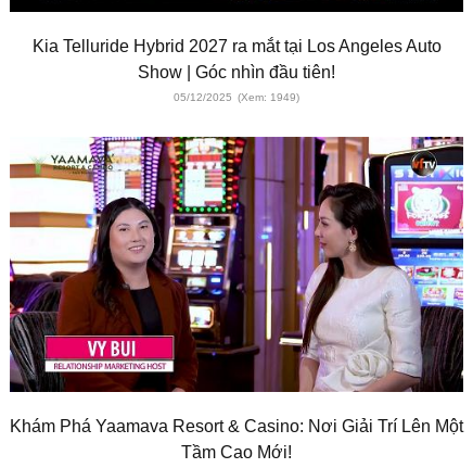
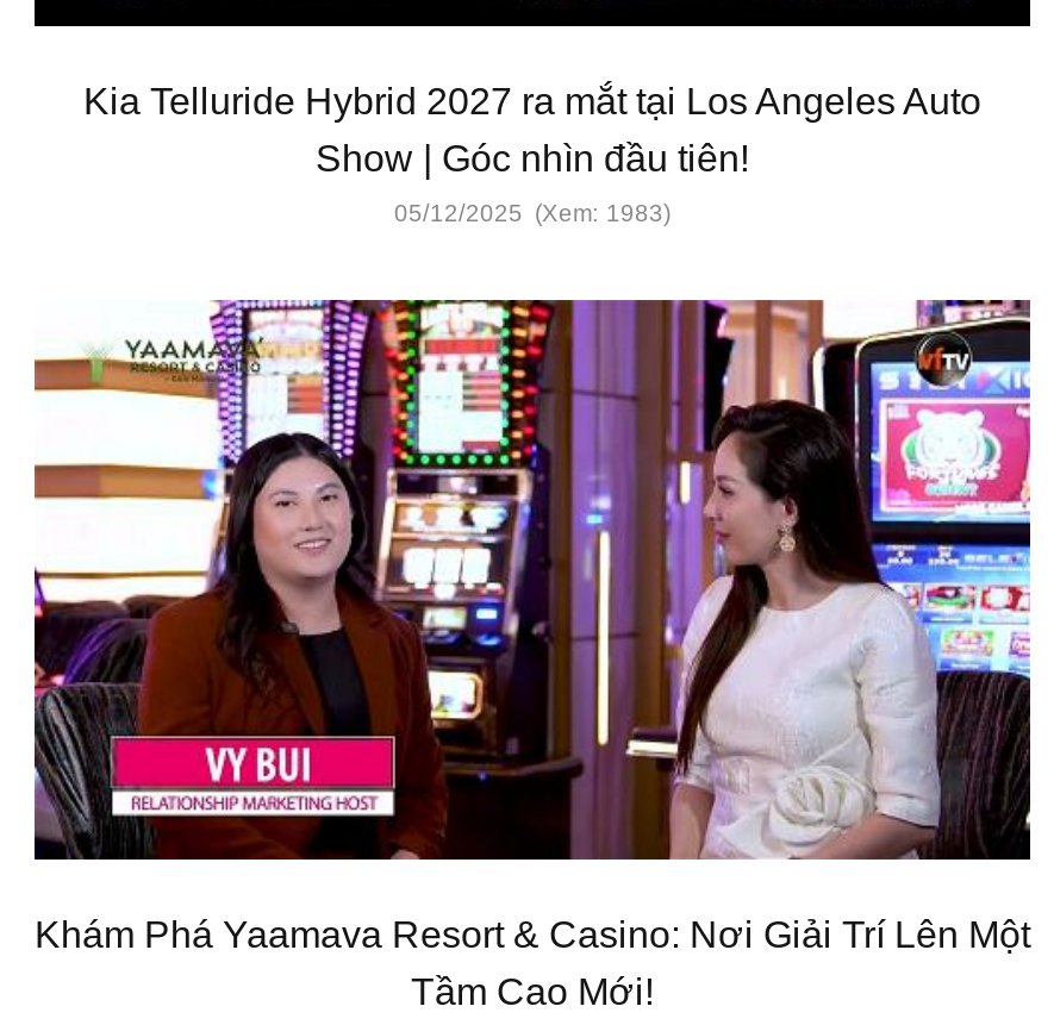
- 05/12/2025 (Xem: 1949)
+ 05/12/2025 (Xem: 1983)
